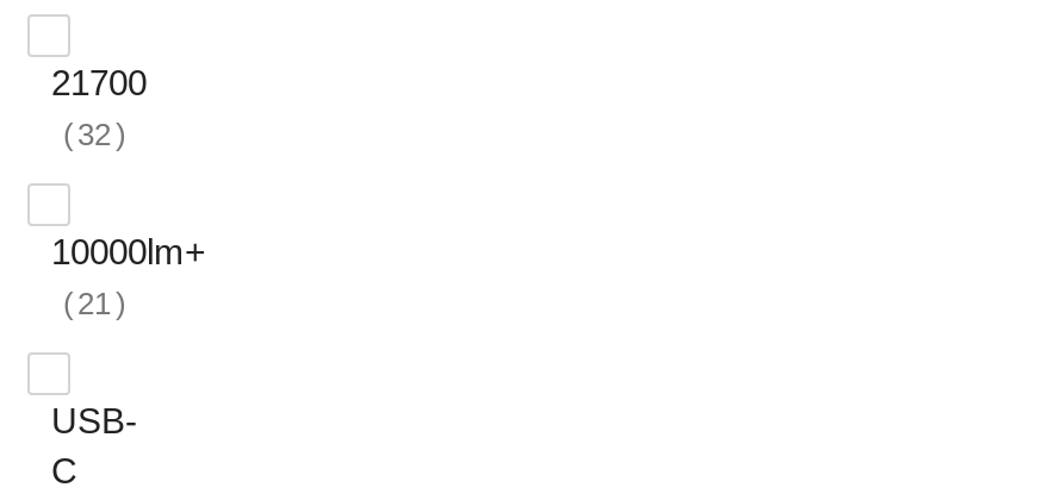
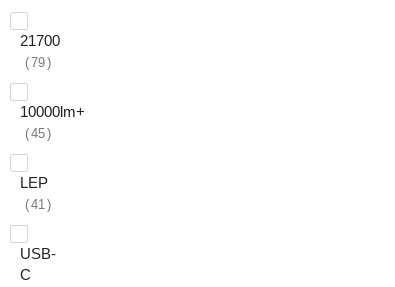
- 32
+ 79

- 21
+ 45
+ LEP
+ 41
